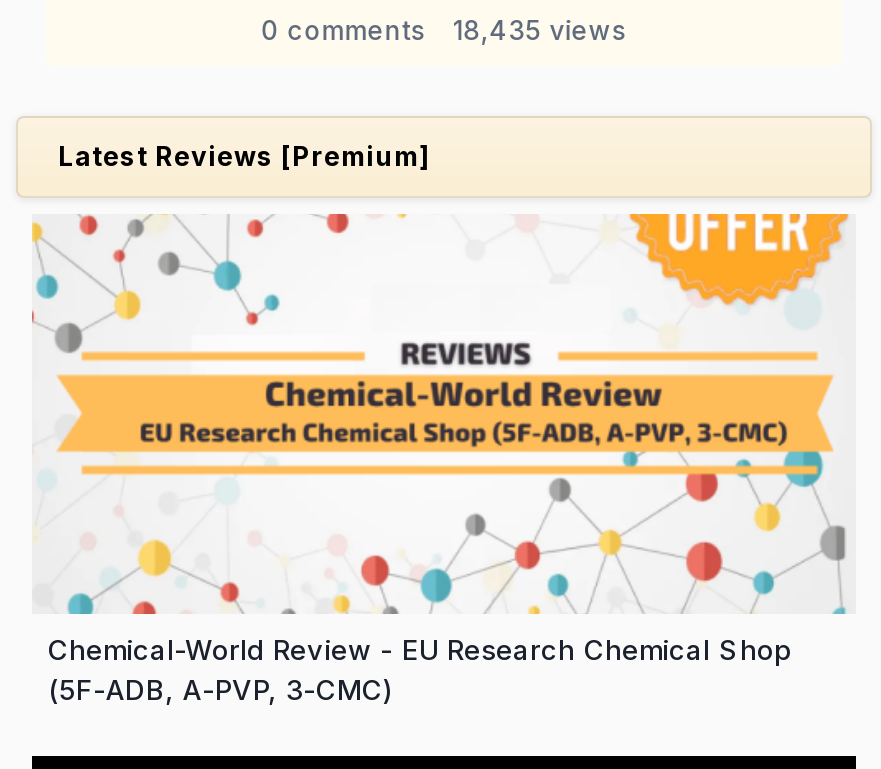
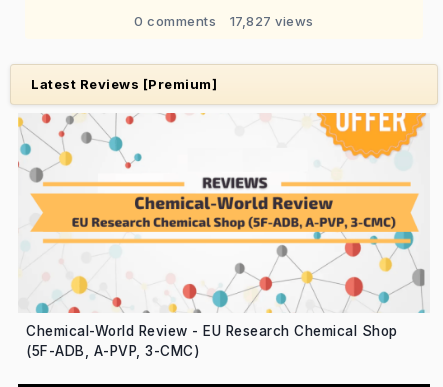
- 0 comments 18,435 views
+ 0 comments 17,827 views
